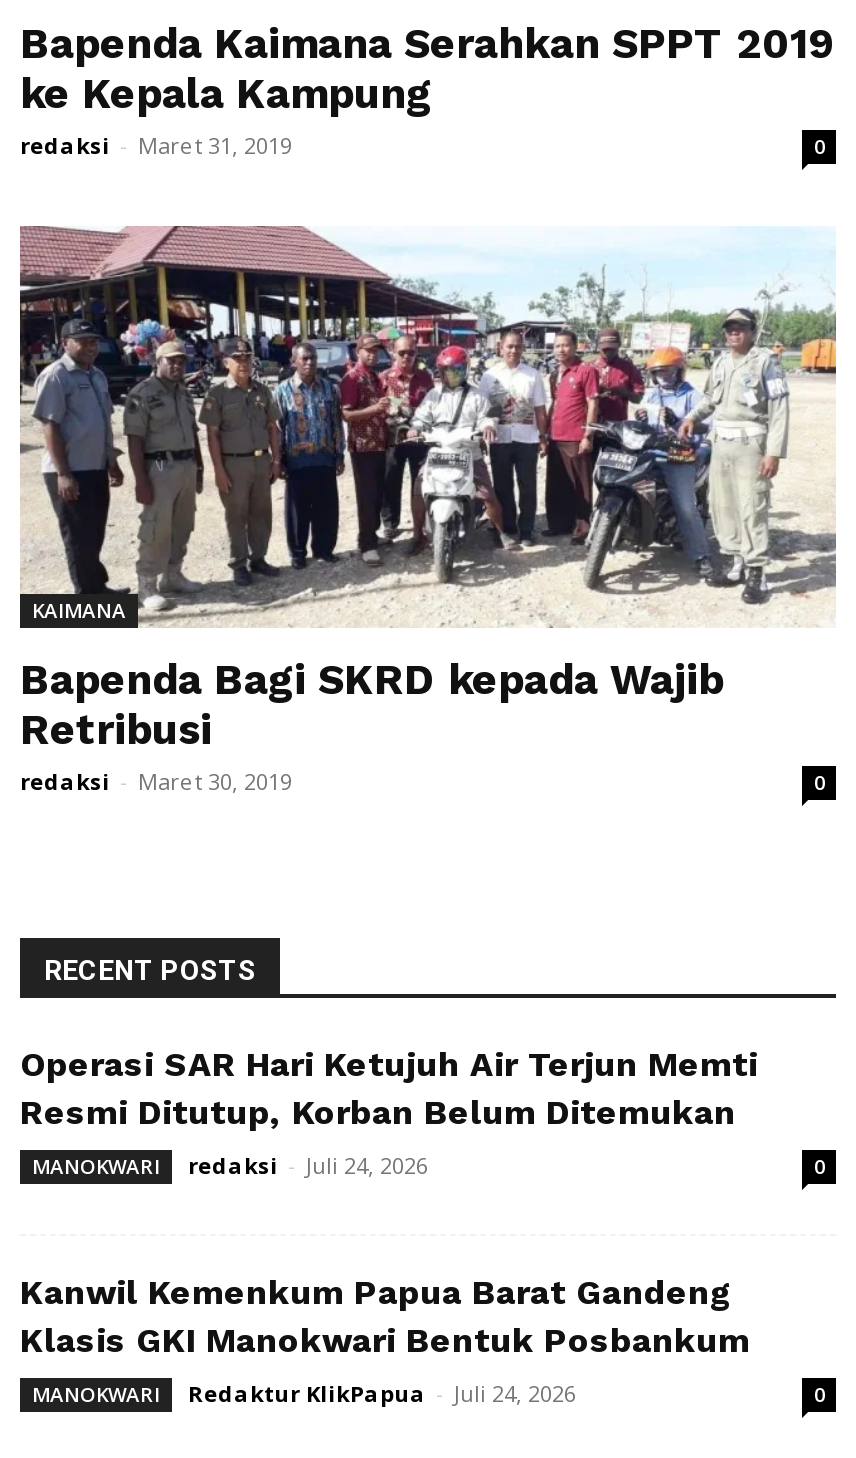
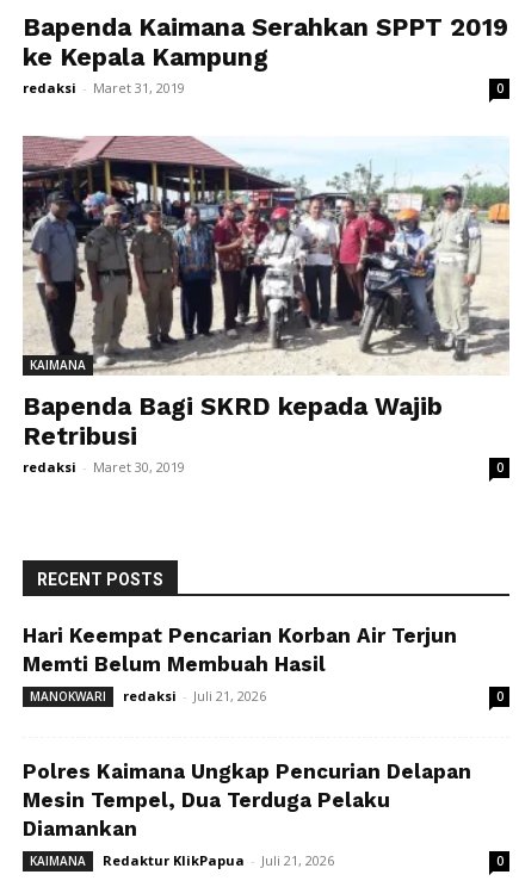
- Operasi SAR Hari Ketujuh Air Terjun Memti
- Resmi Ditutup, Korban Belum Ditemukan
+ Hari Keempat Pencarian Korban Air Terjun
+ Memti Belum Membuah Hasil

- MANOKWARI redaksi - Juli 24, 2026
+ MANOKWARI redaksi - Juli 21, 2026

- Kanwil Kemenkum Papua Barat Gandeng
- Klasis GKI Manokwari Bentuk Posbankum
+ Polres Kaimana Ungkap Pencurian Delapan
+ Mesin Tempel, Dua Terduga Pelaku
+ Diamankan

- MANOKWARI
- Redaktur KlikPapua - Juli 24, 2026
+ KAIMANA
+ Redaktur KlikPapua - Juli 21, 2026
